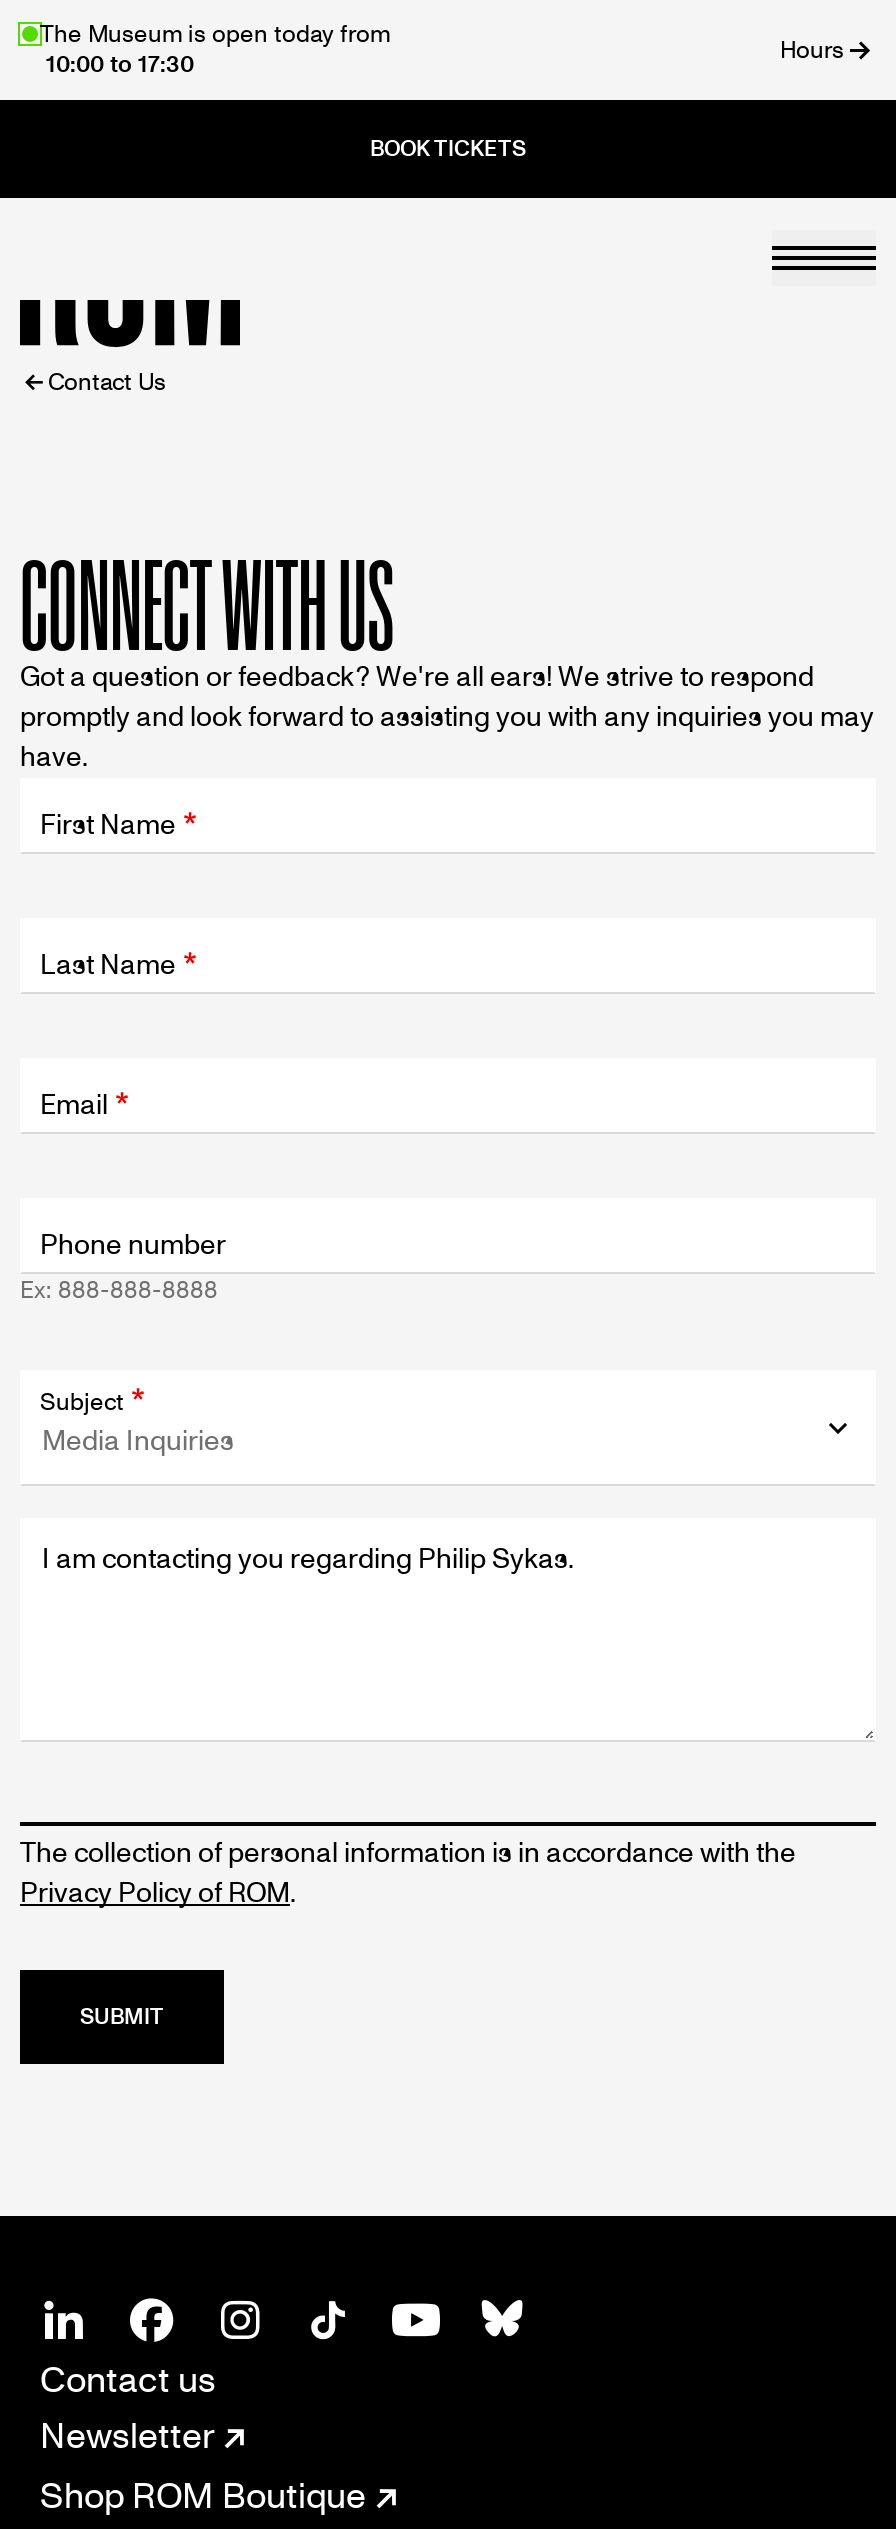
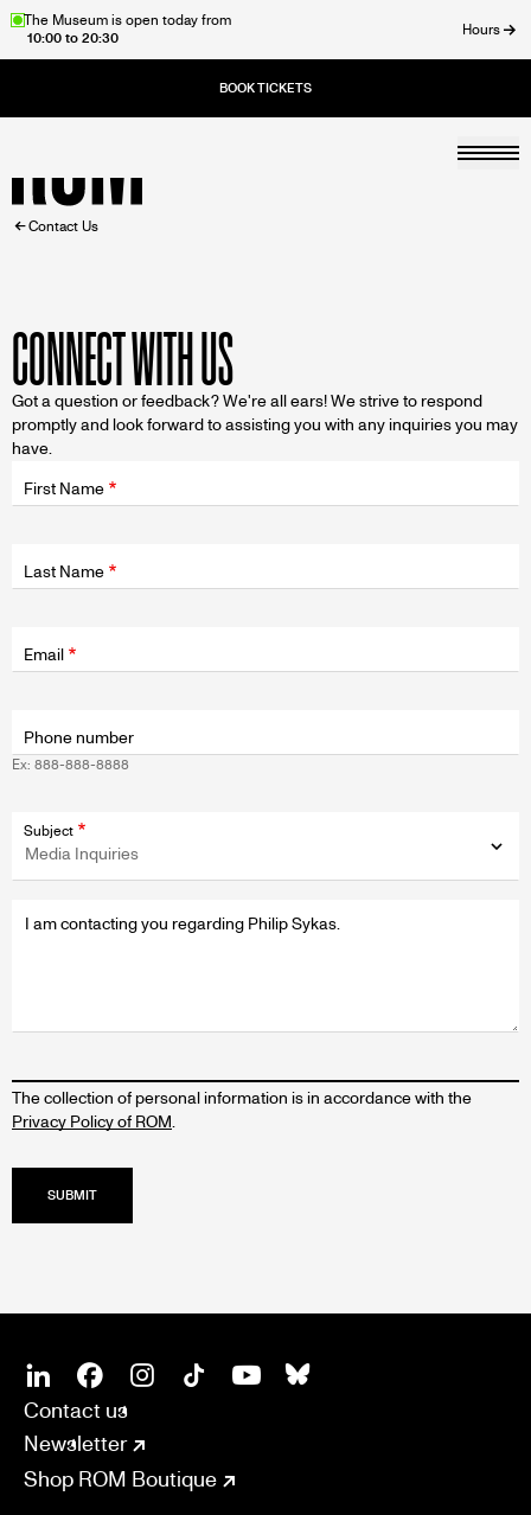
- 10:00 to 17:30
+ 10:00 to 20:30
